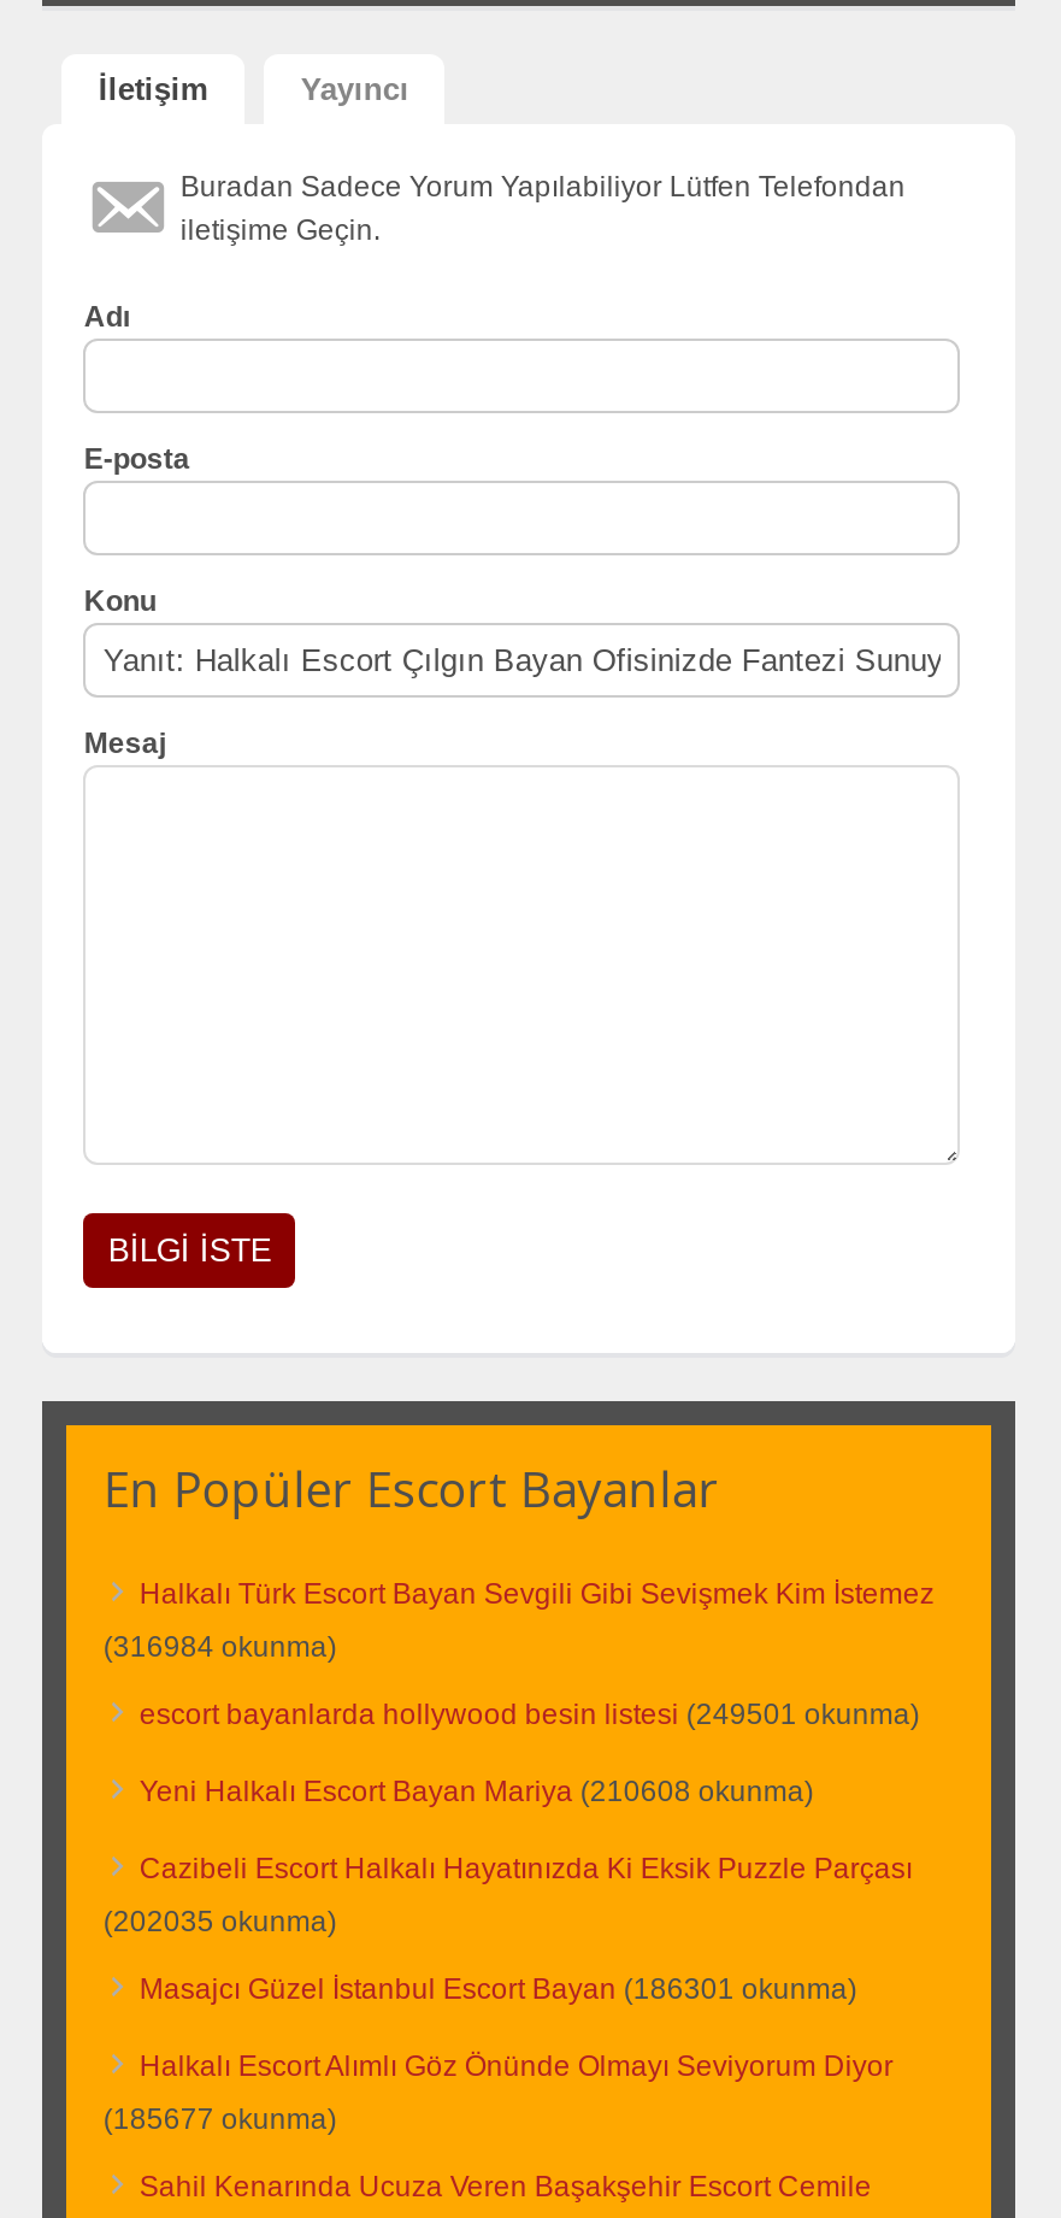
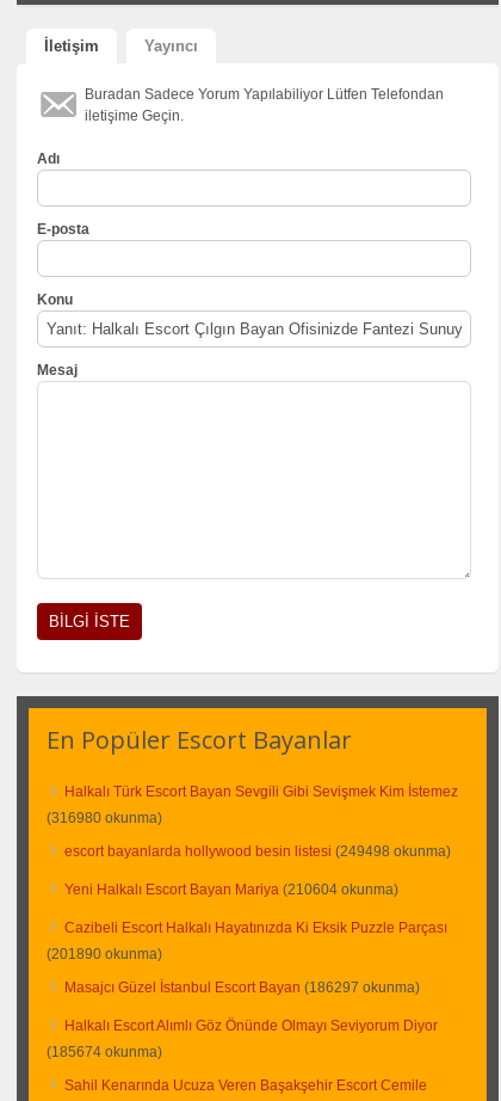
- (316984 okunma)
+ (316980 okunma)

- escort bayanlarda hollywood besin listesi (249501 okunma)
+ escort bayanlarda hollywood besin listesi (249498 okunma)

- Yeni Halkalı Escort Bayan Mariya (210608 okunma)
+ Yeni Halkalı Escort Bayan Mariya (210604 okunma)

- (202035 okunma)
+ (201890 okunma)

- Masajcı Güzel İstanbul Escort Bayan (186301 okunma)
+ Masajcı Güzel İstanbul Escort Bayan (186297 okunma)

- (185677 okunma)
+ (185674 okunma)
